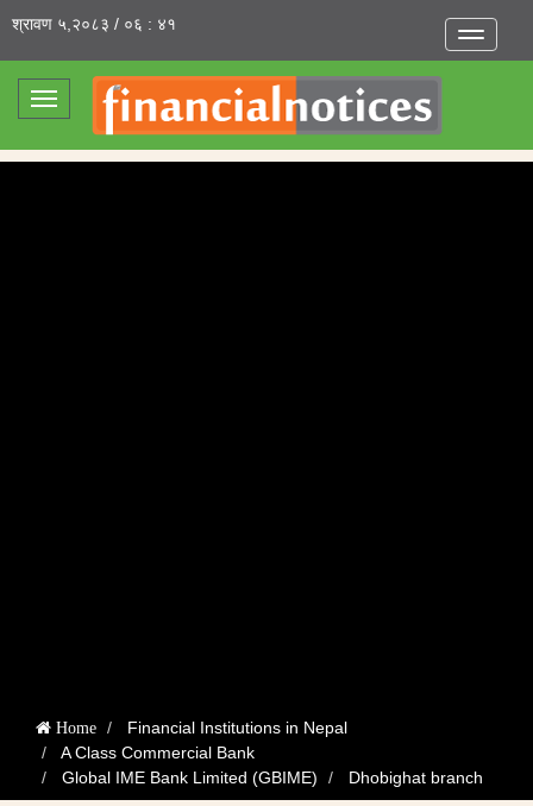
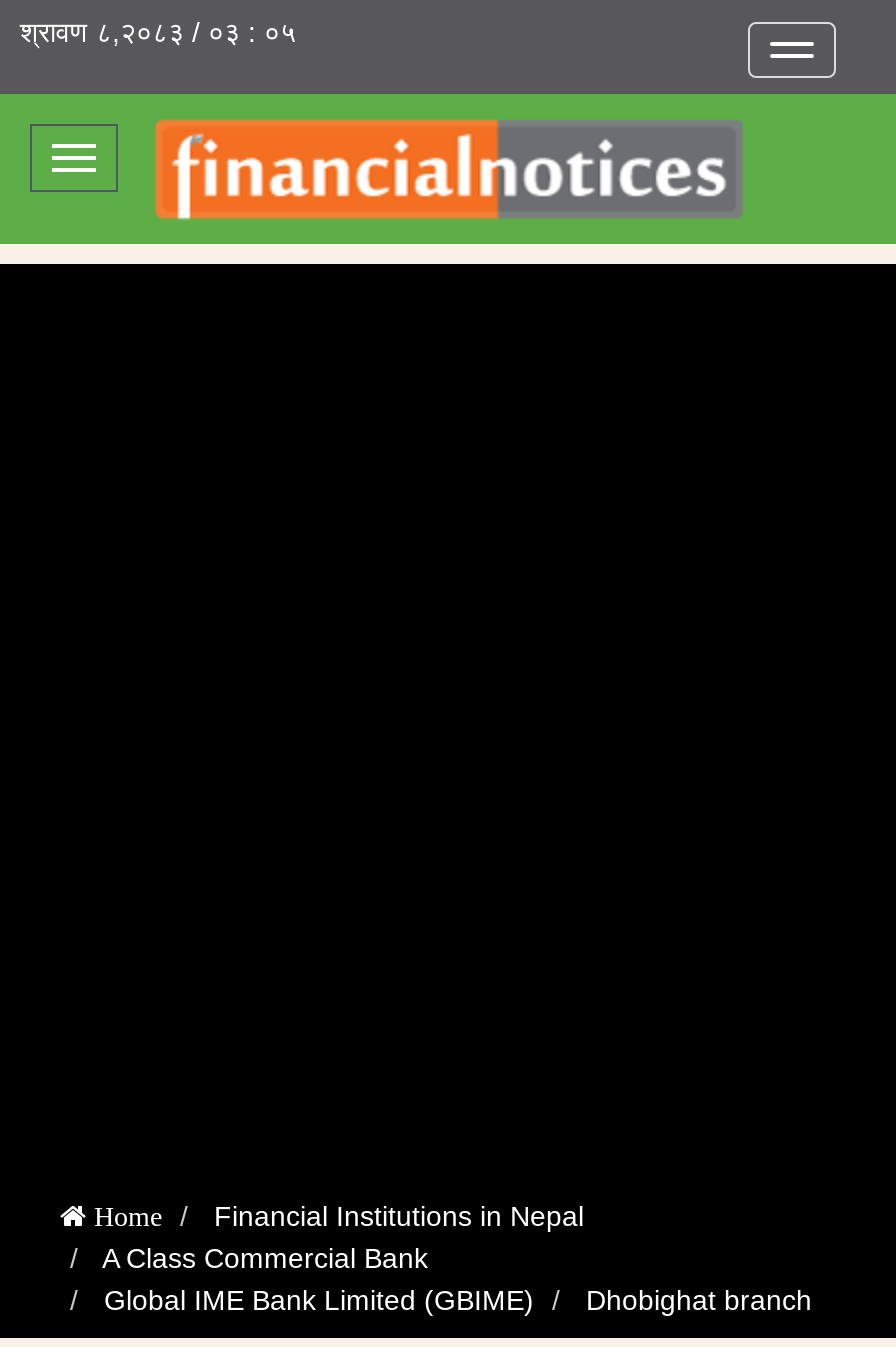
- श्रावण ५,२०८३ / ०६ : ४१
+ श्रावण ८,२०८३ / ०३ : ०५
